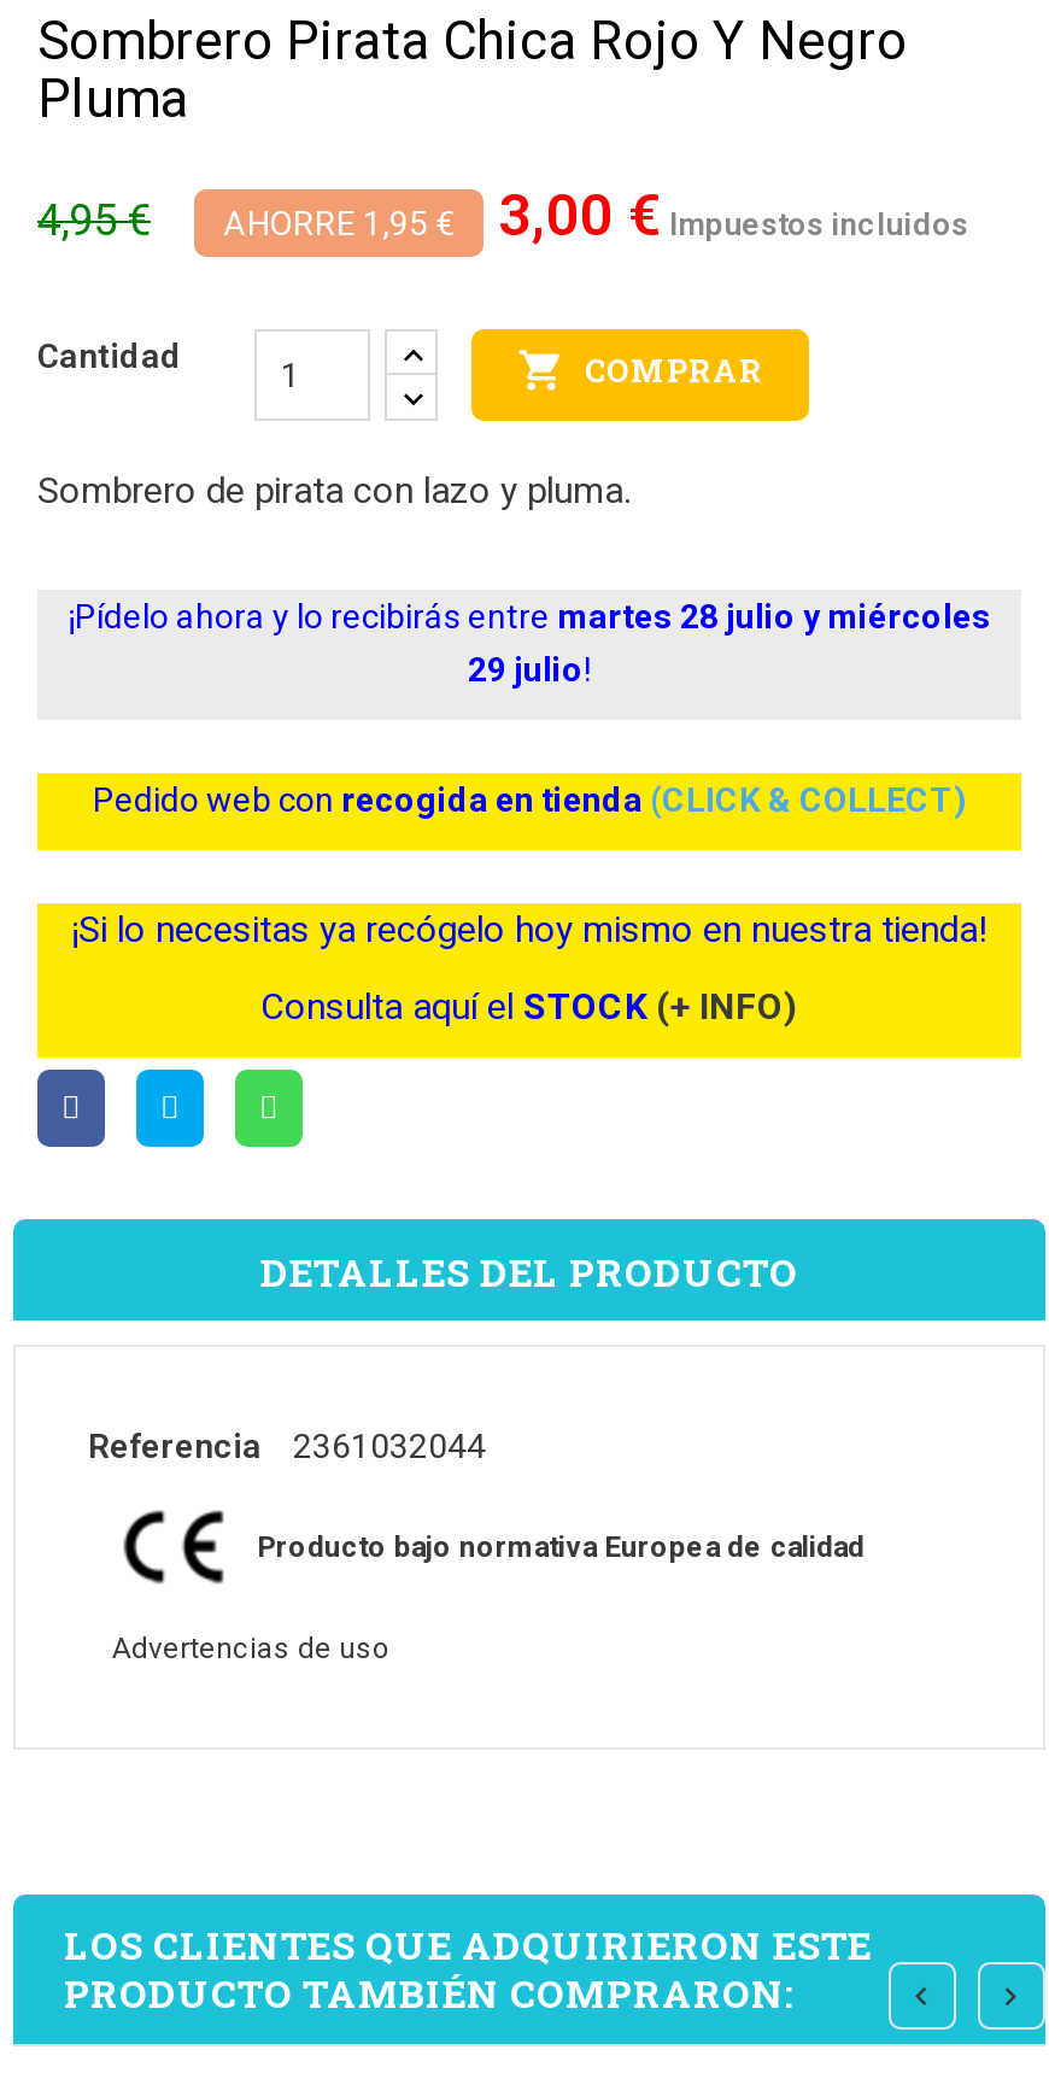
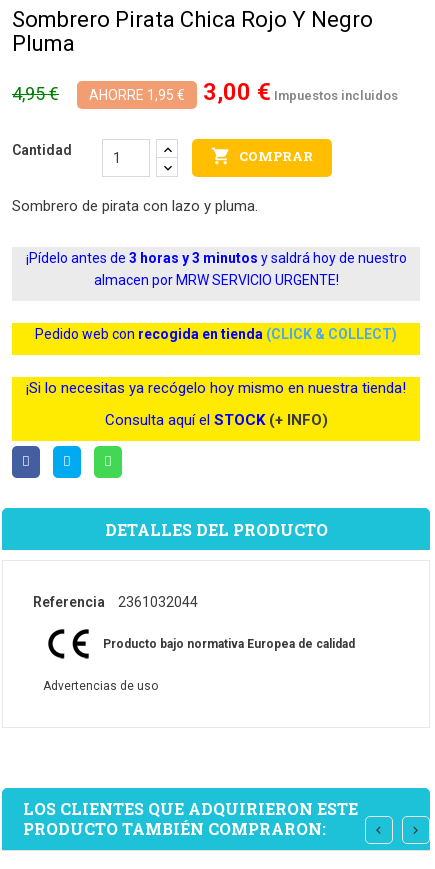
- ¡Pídelo ahora y lo recibirás entre martes 28 julio y miércoles
- 29 julio!
+ ¡Pídelo antes de 3 horas y 3 minutos y saldrá hoy de nuestro
+ almacen por MRW SERVICIO URGENTE!
